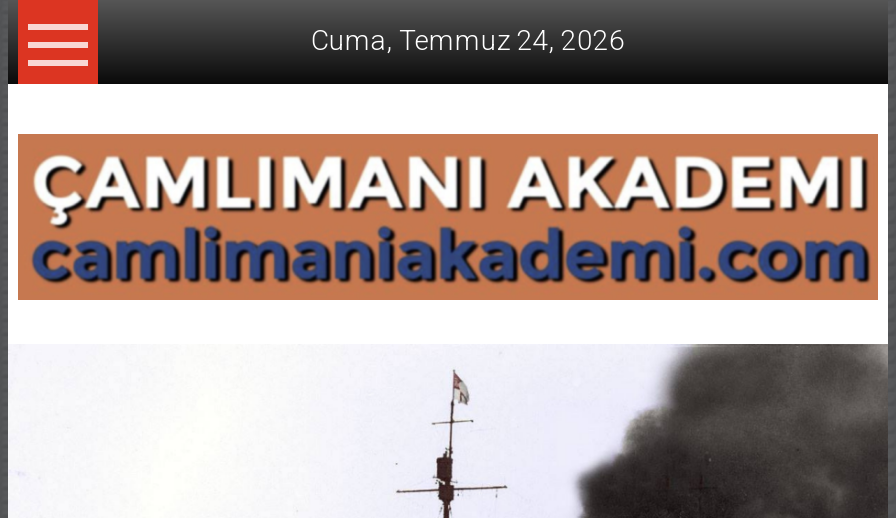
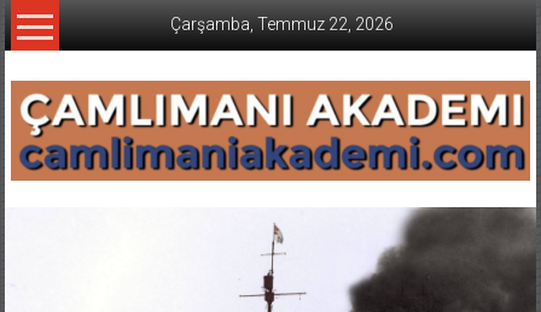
- Cuma, Temmuz 24, 2026
+ Çarşamba, Temmuz 22, 2026
